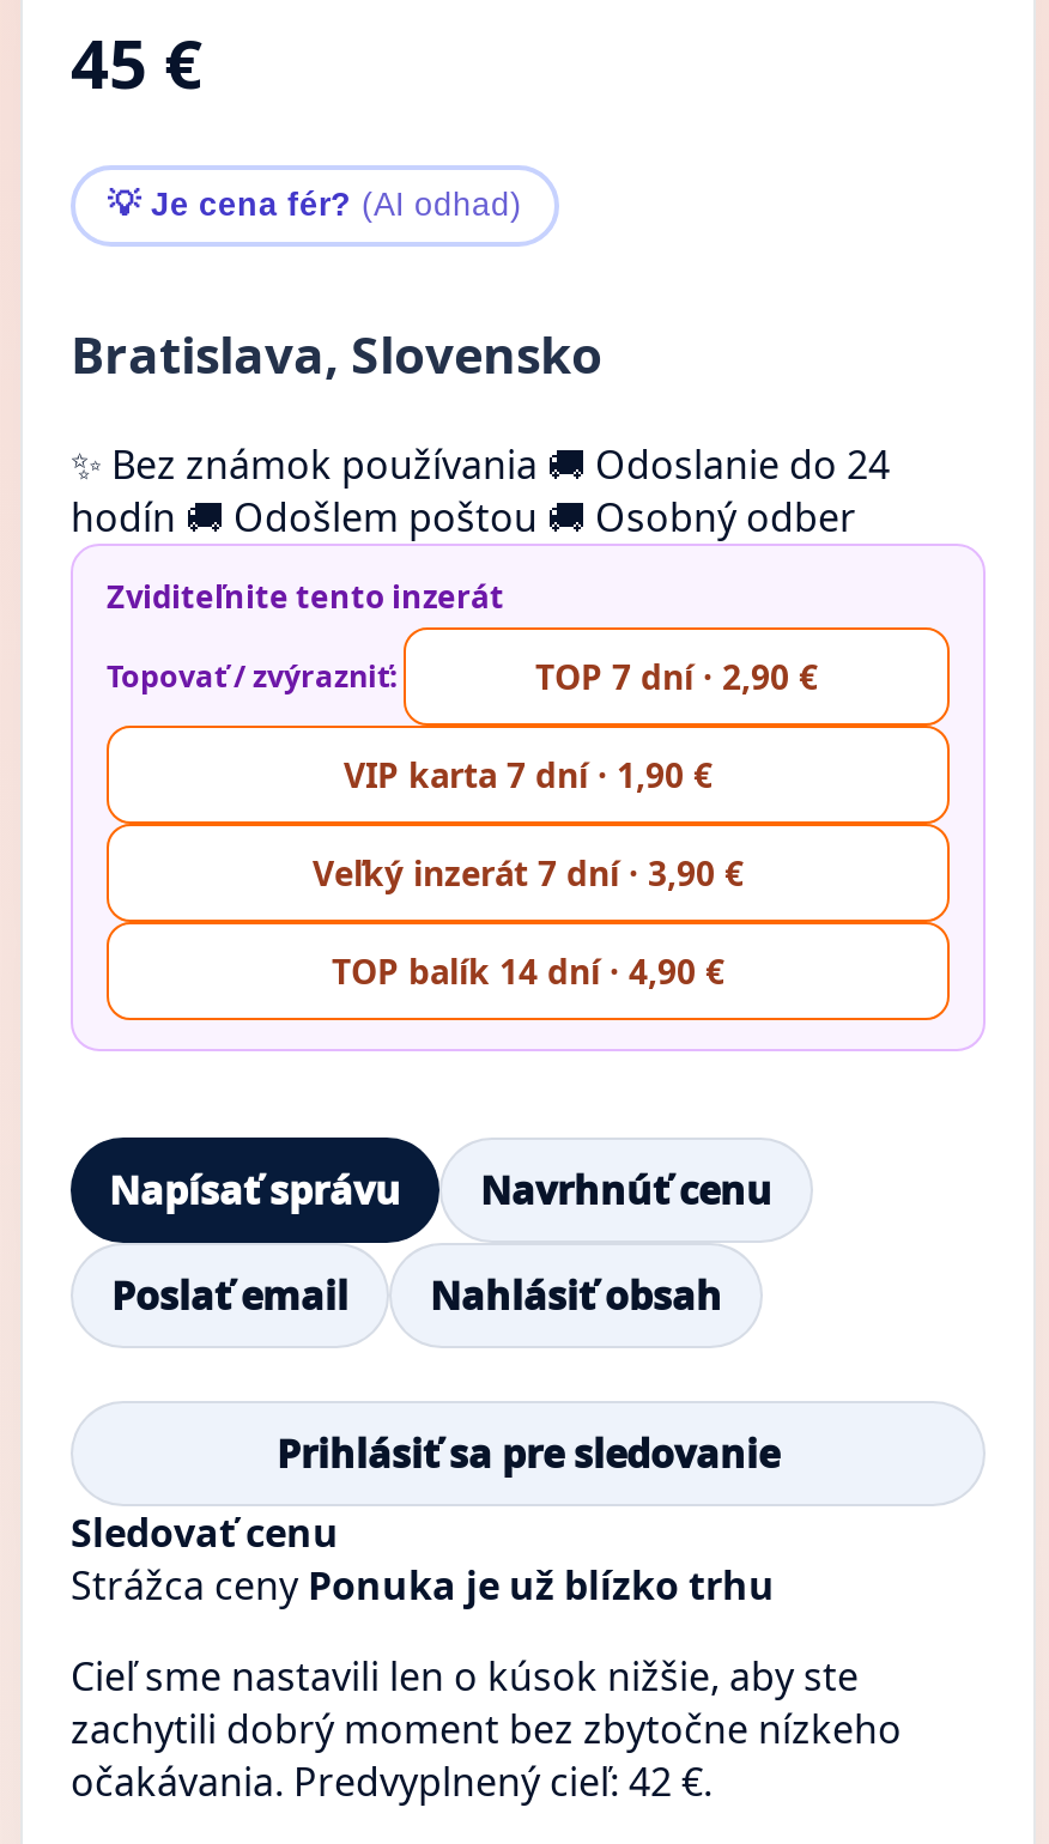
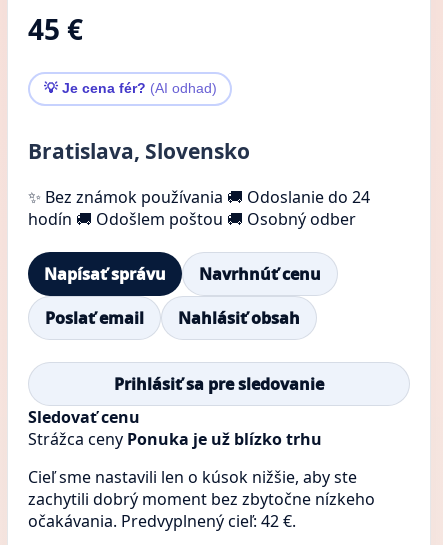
- [image]
- Zviditeľnite tento inzerát
- Topovať / zvýrazniť:
- TOP 7 dní · 2,90 €
- VIP karta 7 dní · 1,90 €
- Veľký inzerát 7 dní · 3,90 €
- TOP balík 14 dní · 4,90 €
